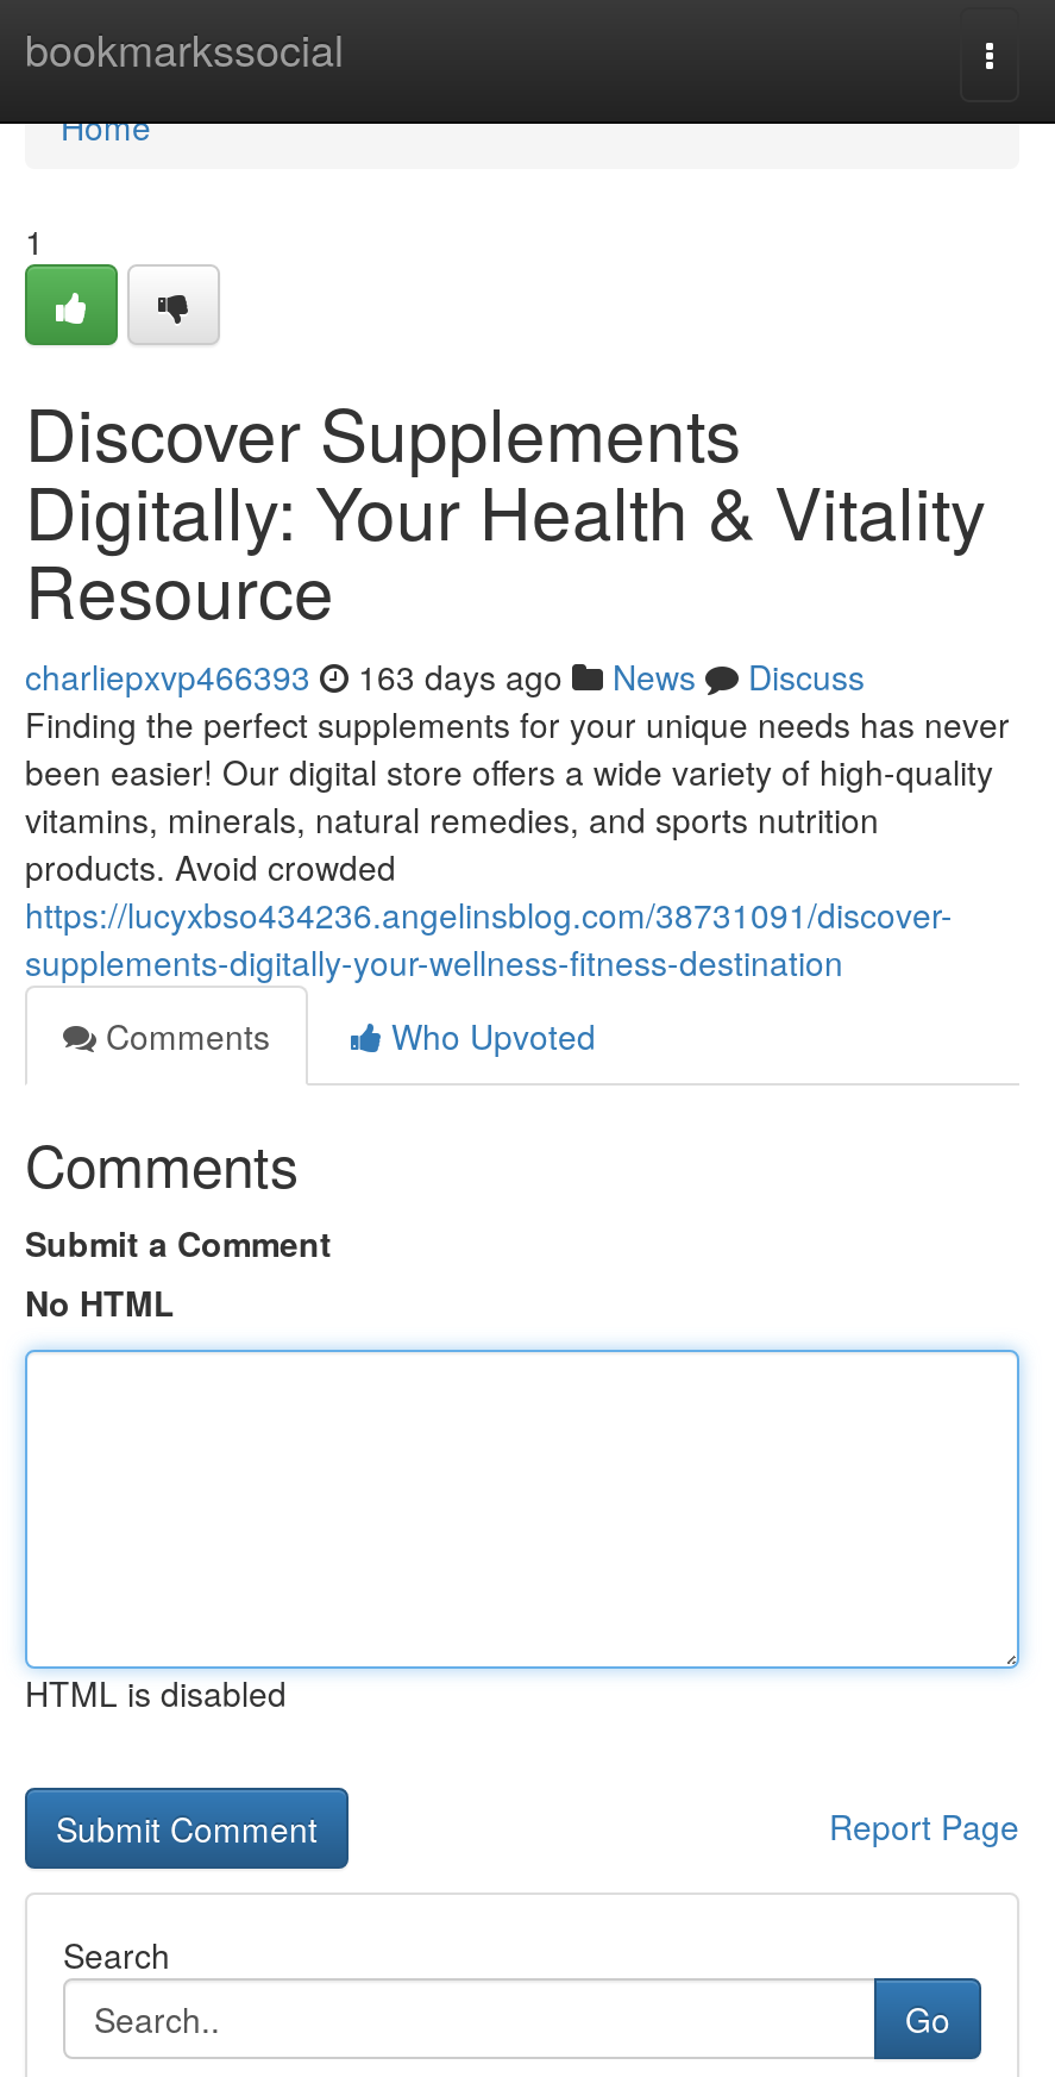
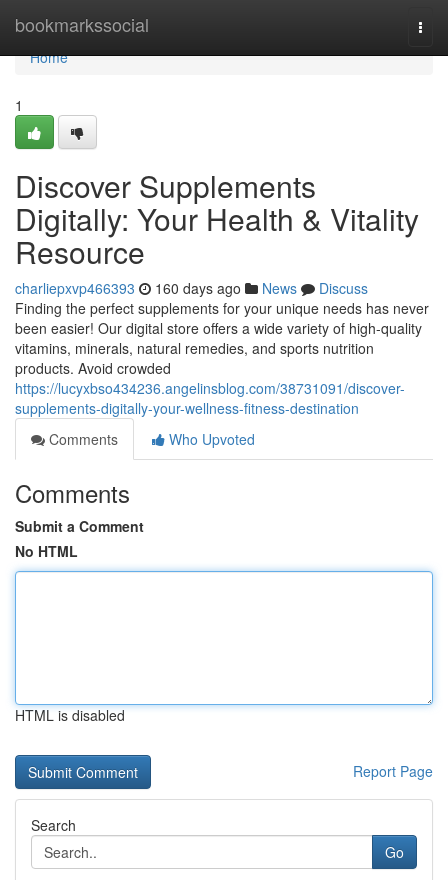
- charliepxvp466393 163 days ago News Discuss
+ charliepxvp466393 160 days ago News Discuss
